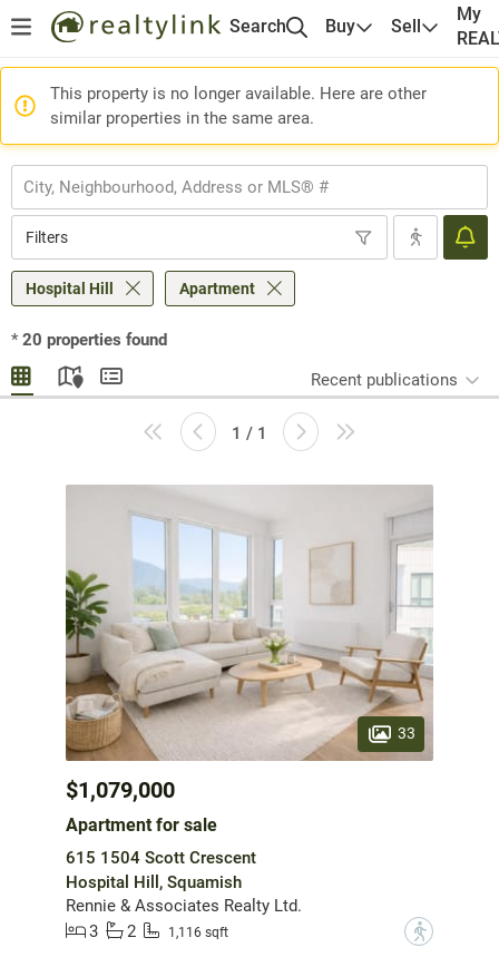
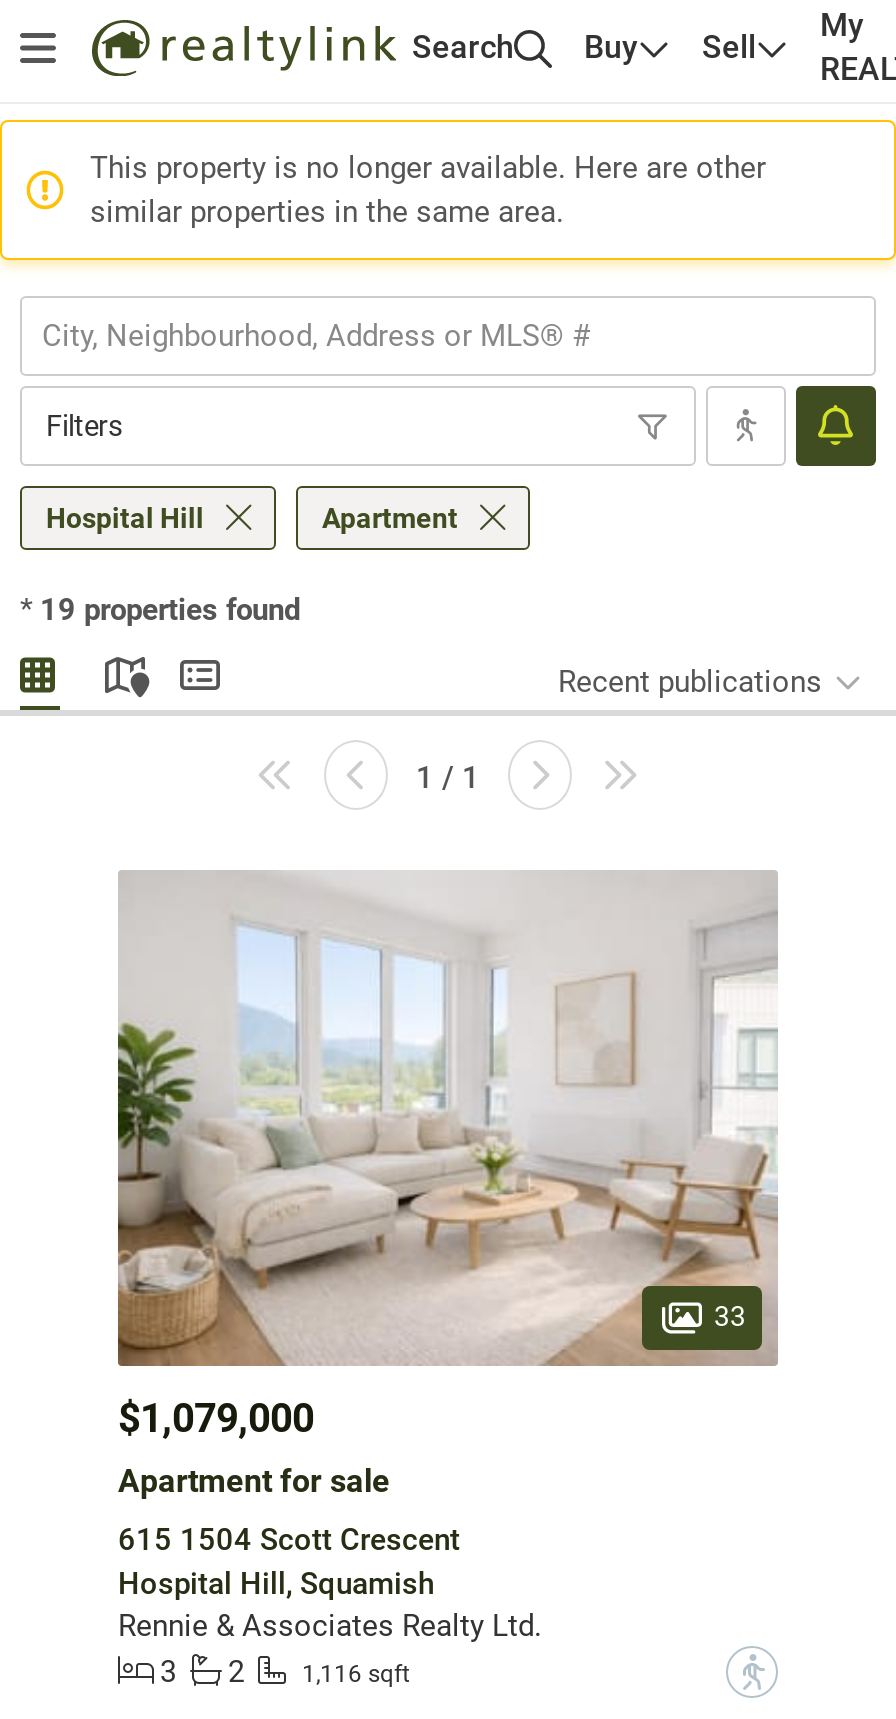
- * 20 properties found
+ * 19 properties found
